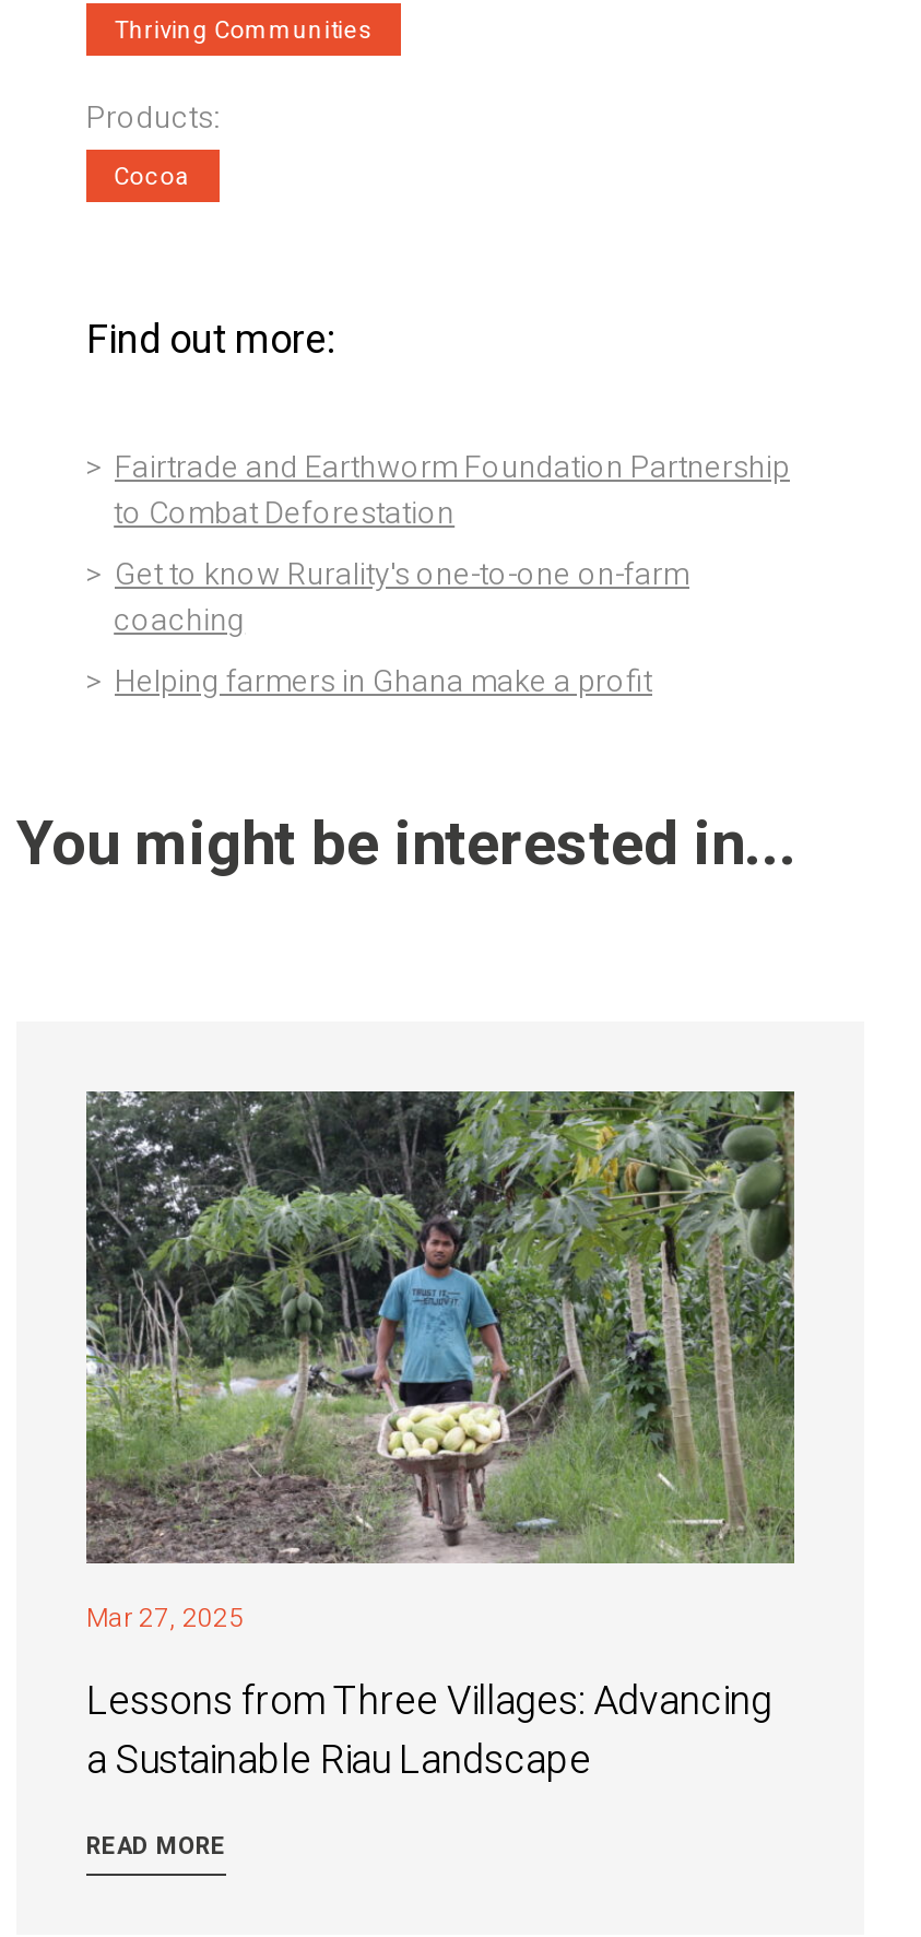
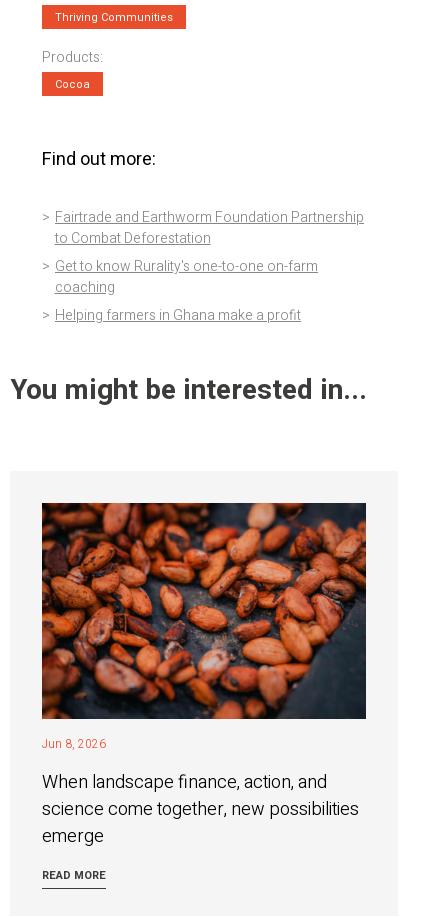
- [image]
- Mar 27, 2025
+ [image]
+ Jun 8, 2026

- Lessons from Three Villages: Advancing
- a Sustainable Riau Landscape
+ When landscape finance, action, and
+ science come together, new possibilities
+ emerge
